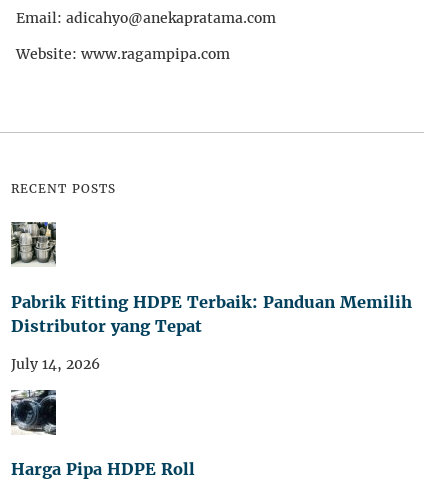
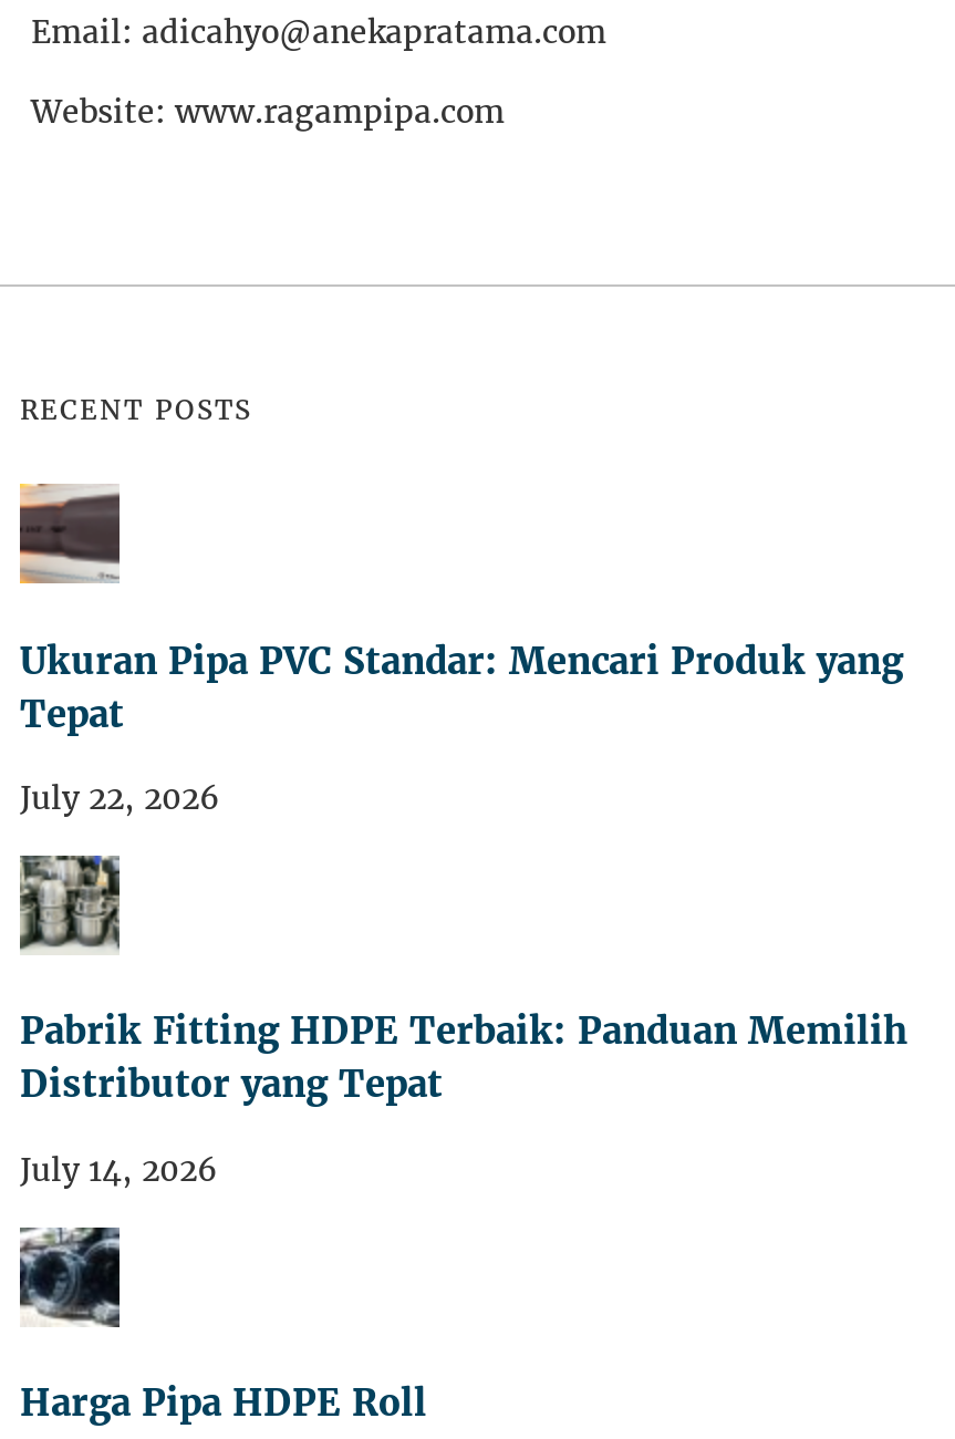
+ [image]
+ Ukuran Pipa PVC Standar: Mencari Produk yang
+ Tepat
+ July 22, 2026
